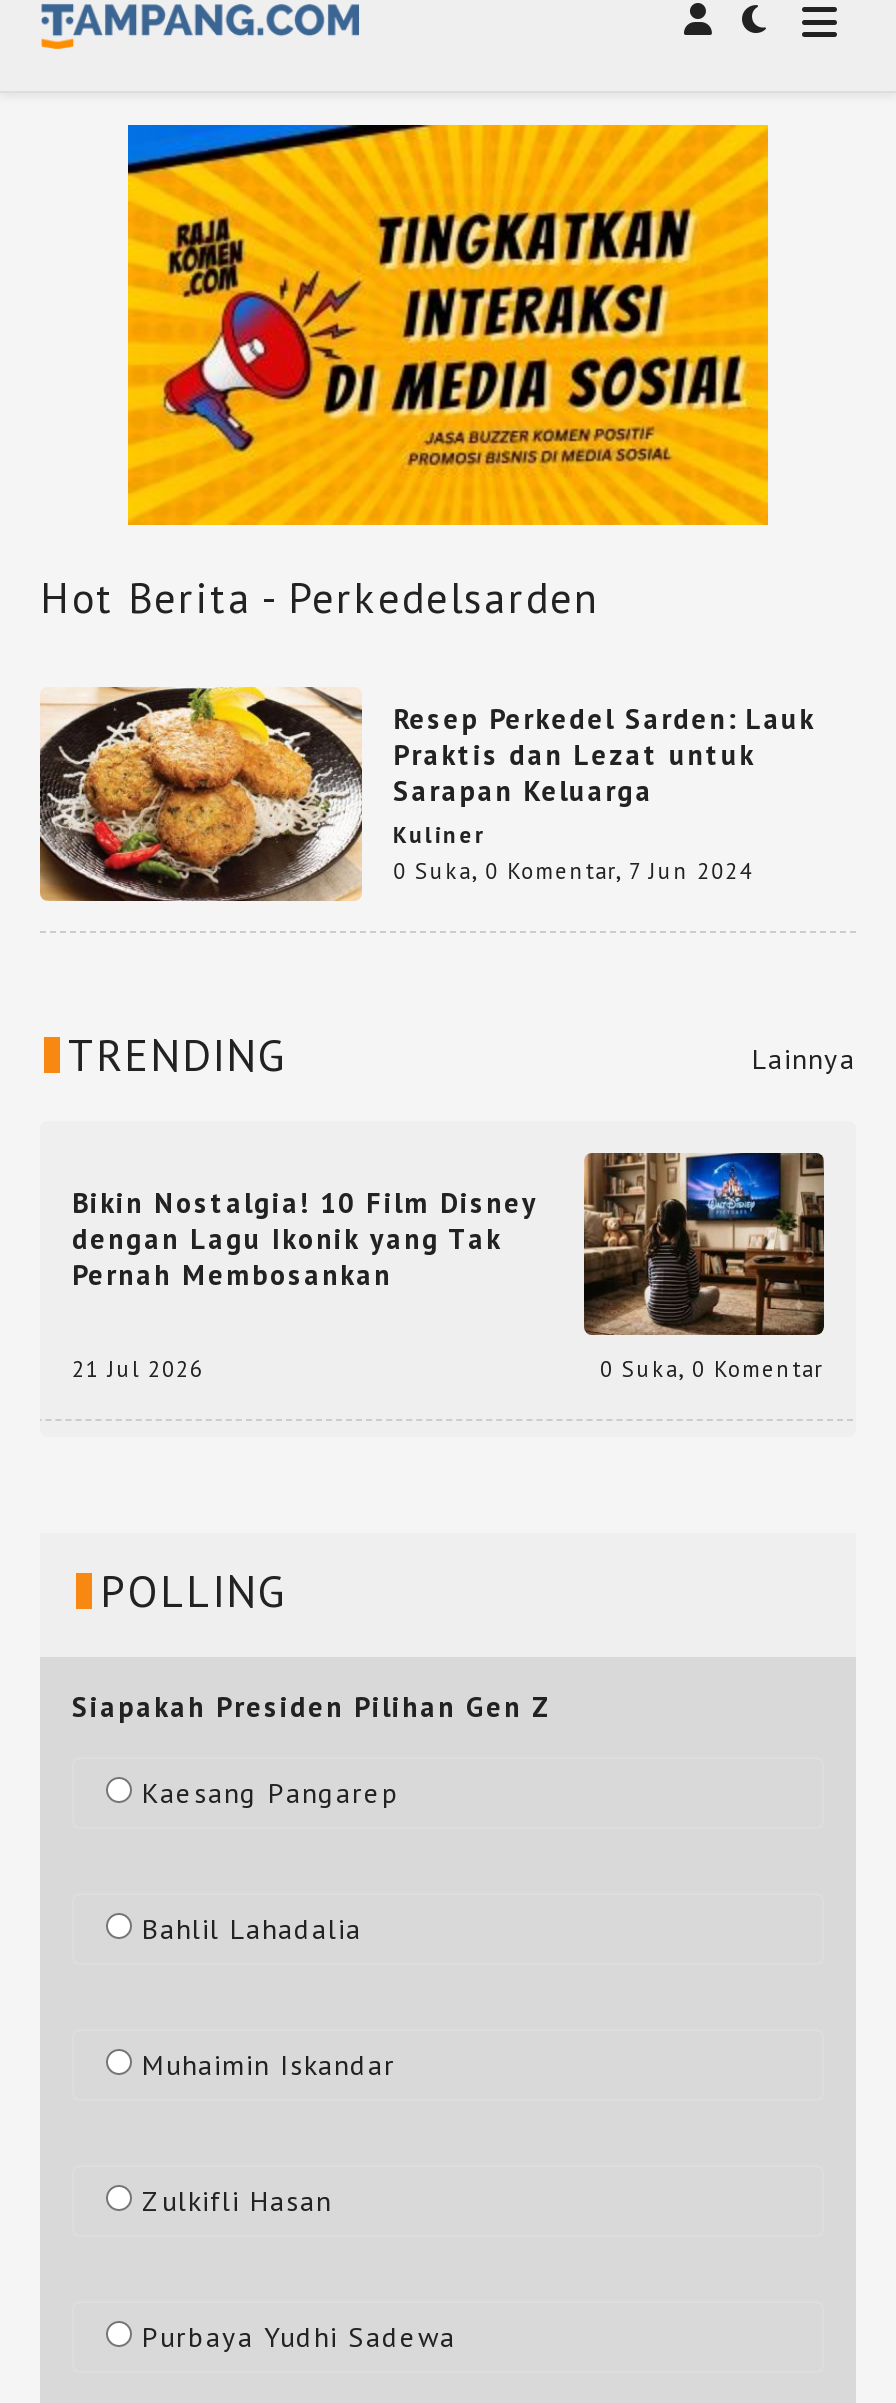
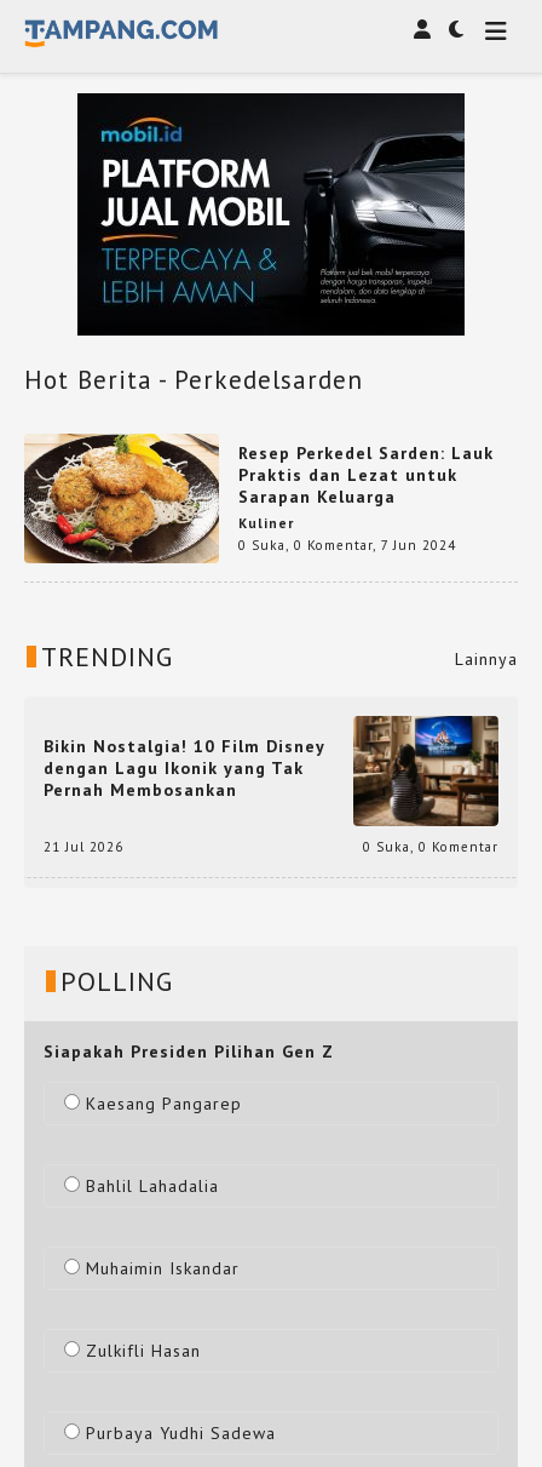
- [image]
+ [image]
